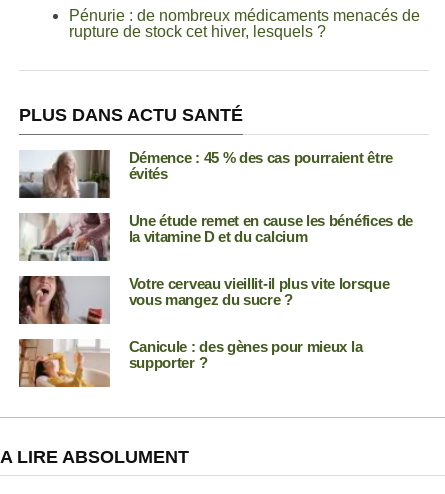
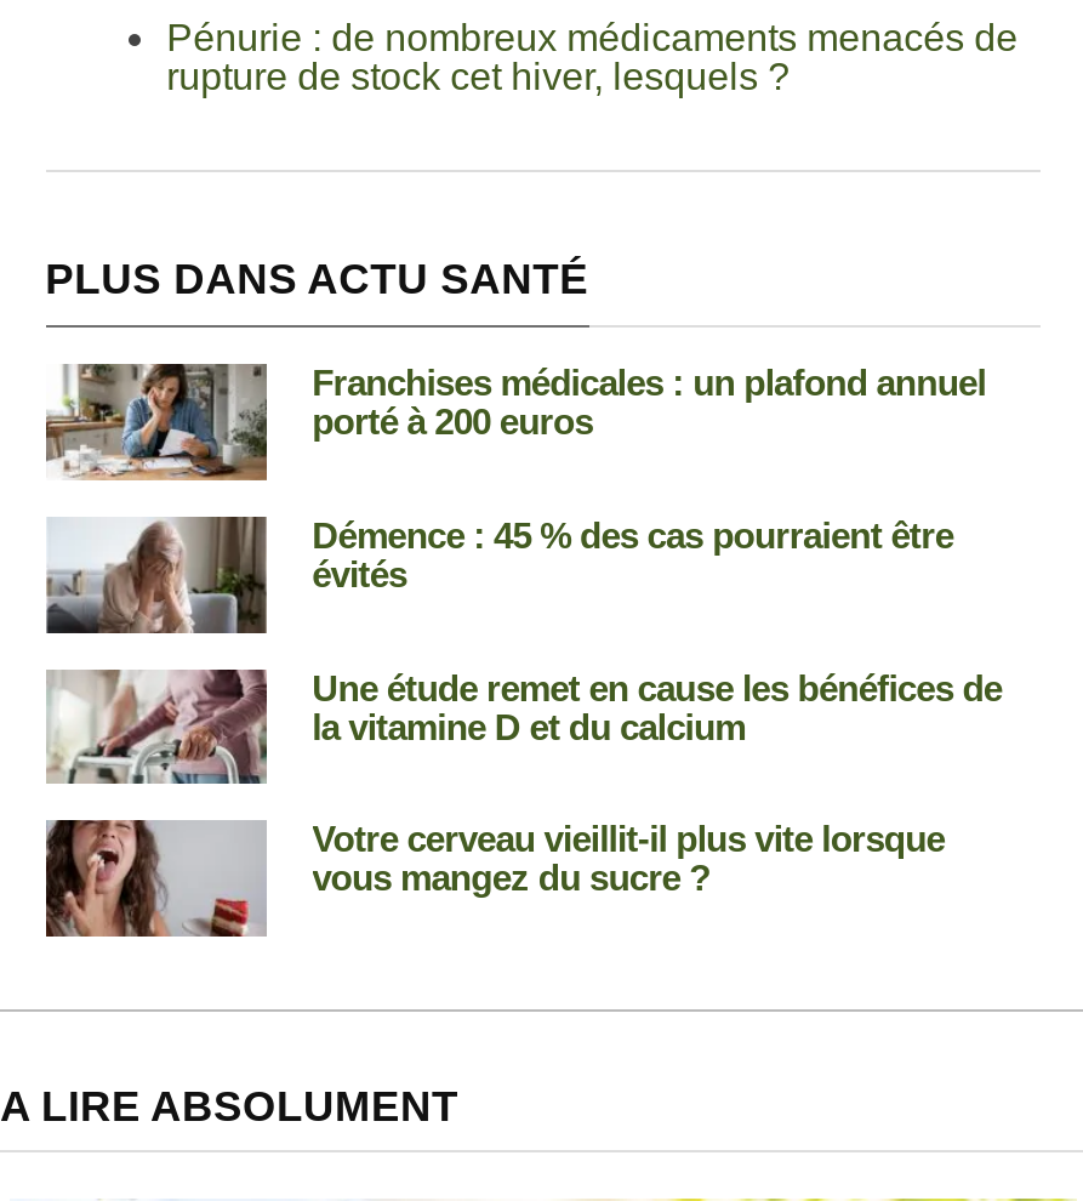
+ [image]
+ Franchises médicales : un plafond annuel
+ porté à 200 euros

moved down: [image] | Démence : 45 % des cas pourraient être | évités | Une étude remet en cause les bénéfices de | la vitamine D et du calcium | Votre cerveau vieillit-il plus vite lorsque | vous mangez du sucre ?

- [image]
- Canicule : des gènes pour mieux la
- supporter ?
